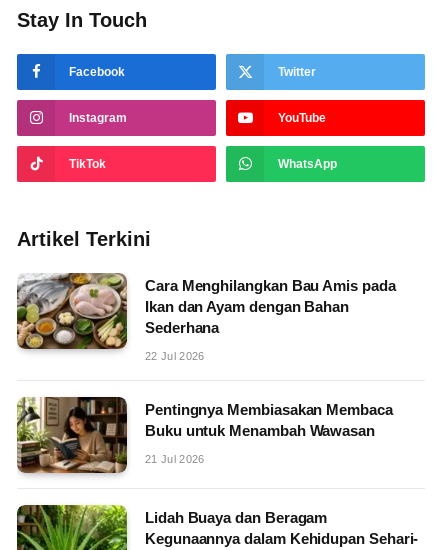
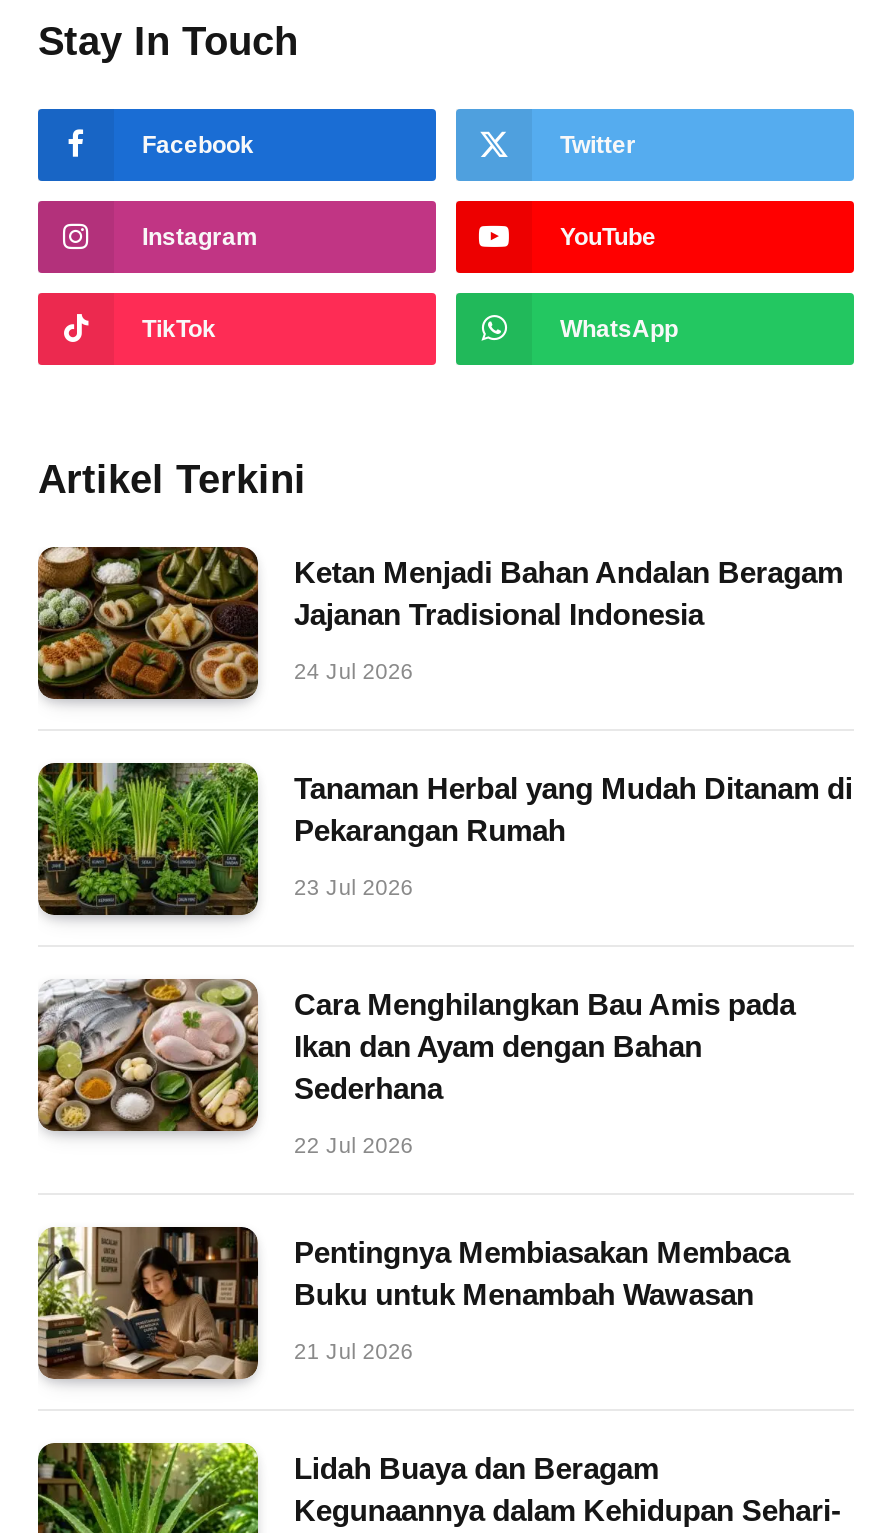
+ [image]
+ Ketan Menjadi Bahan Andalan Beragam
+ Jajanan Tradisional Indonesia
+ 24 Jul 2026

+ [image]
+ Tanaman Herbal yang Mudah Ditanam di
+ Pekarangan Rumah
+ 23 Jul 2026
